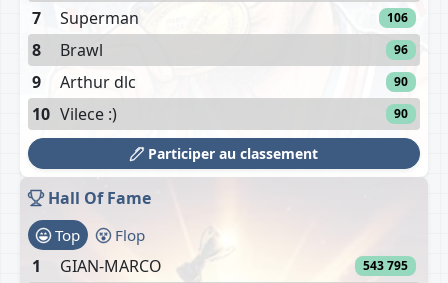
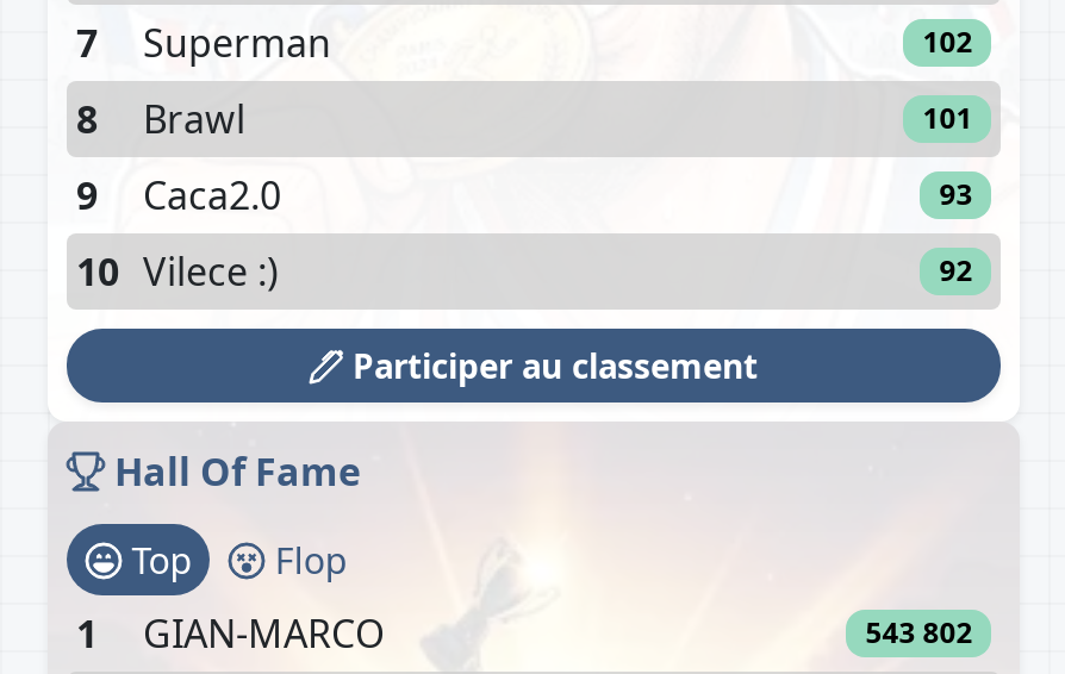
- 106
+ 102

- 96
+ 101

- Arthur dlc
- 90
+ Caca2.0
+ 93

- 90
+ 92

- 543 795
+ 543 802
